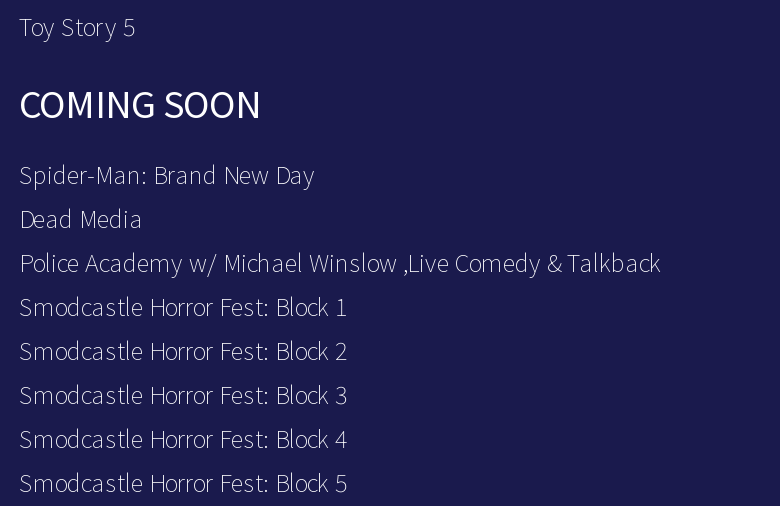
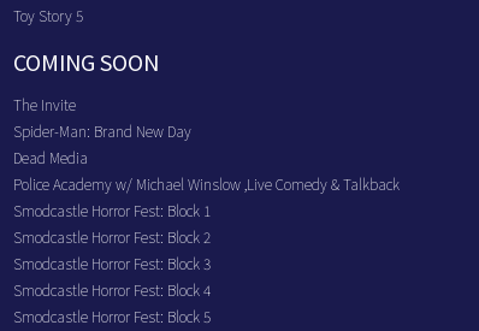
+ The Invite
